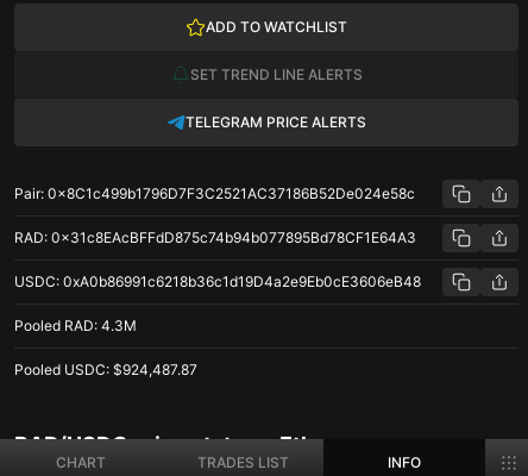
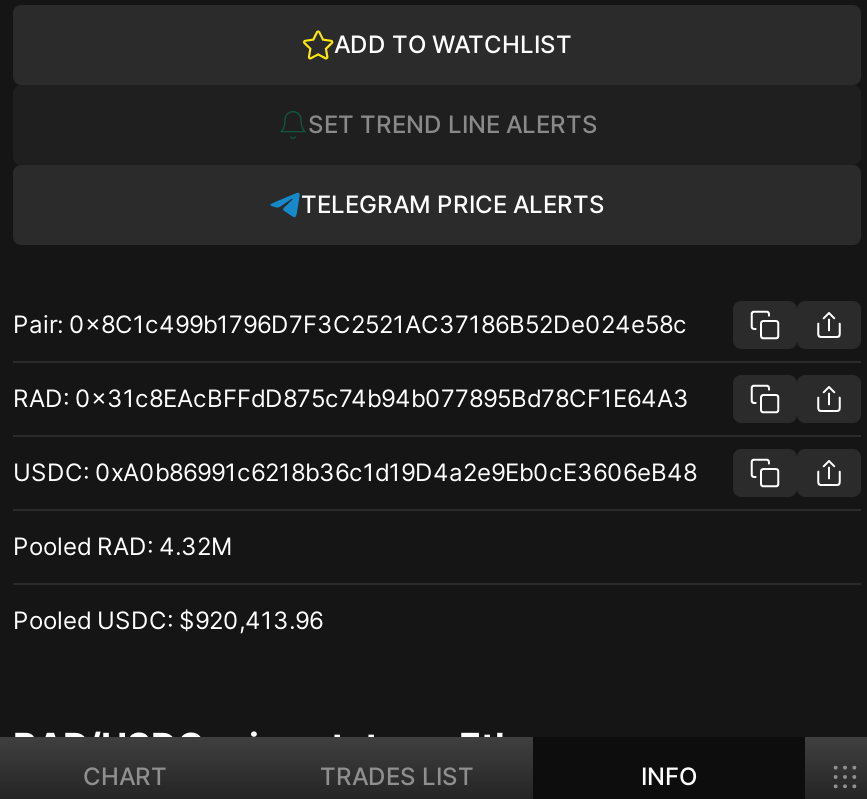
- Pooled RAD: 4.3M
+ Pooled RAD: 4.32M

- Pooled USDC: $924,487.87
+ Pooled USDC: $920,413.96
